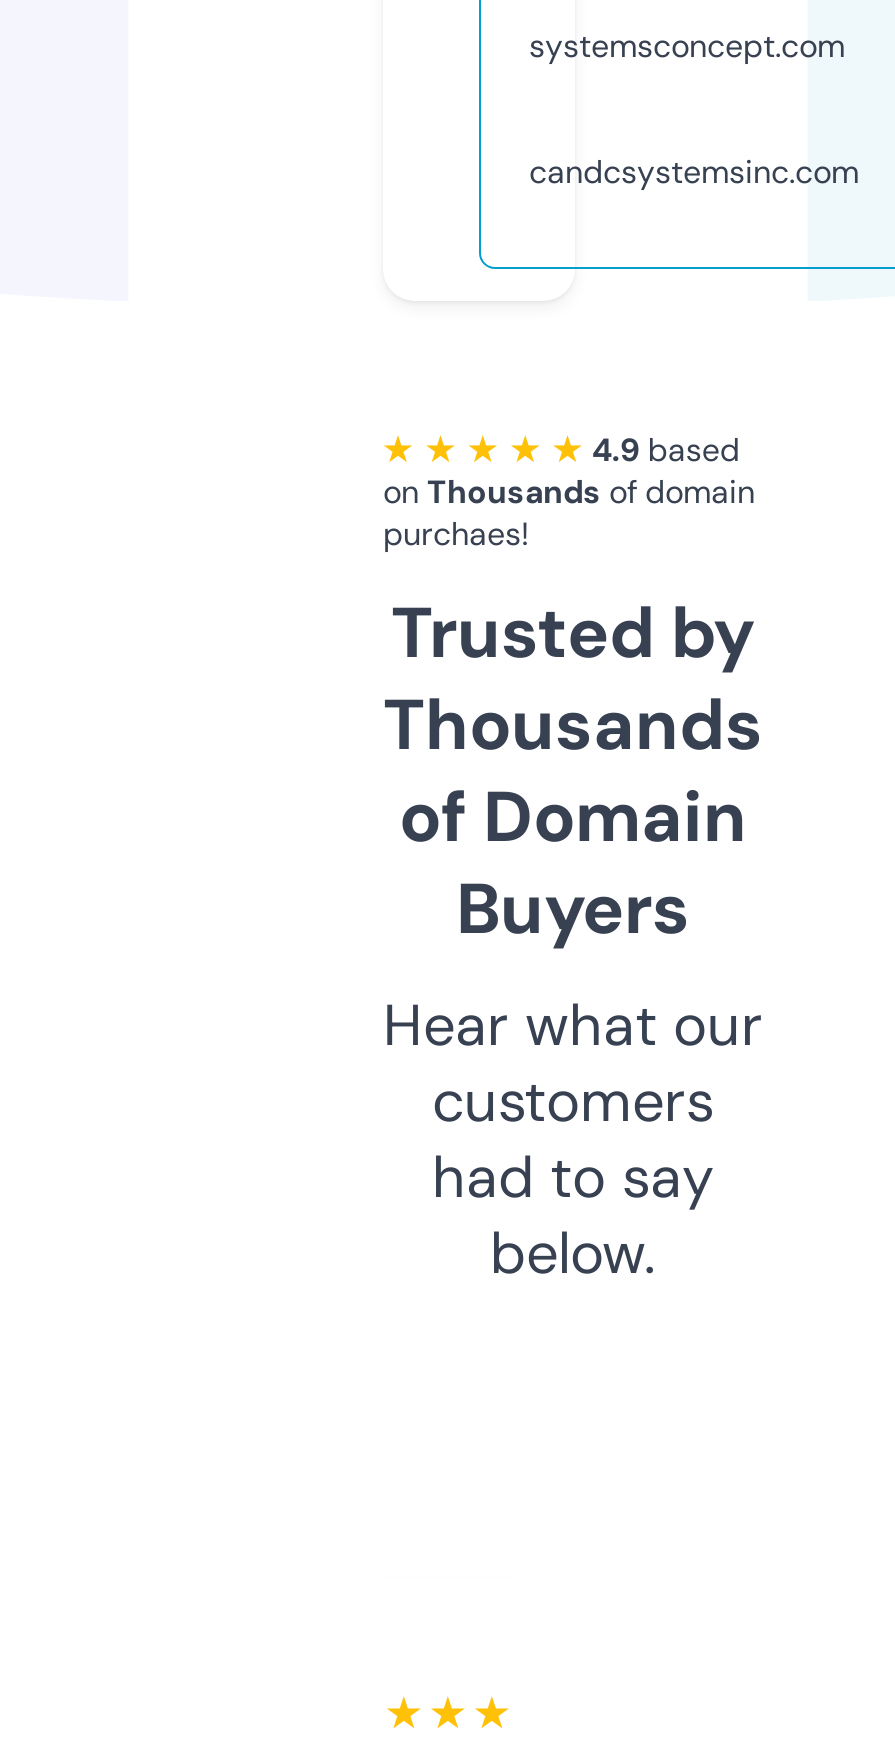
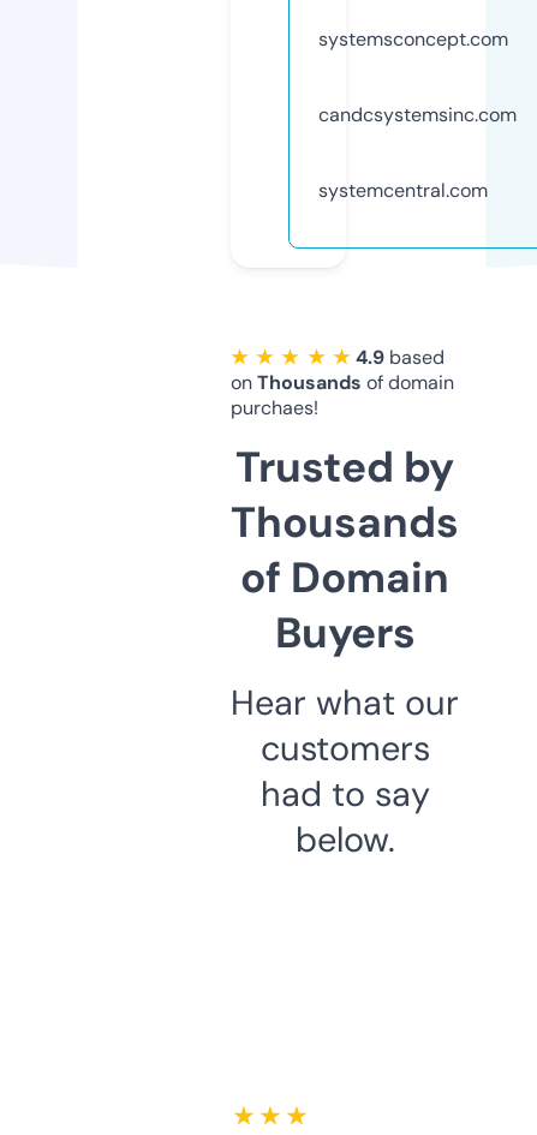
+ systemcentral.com
